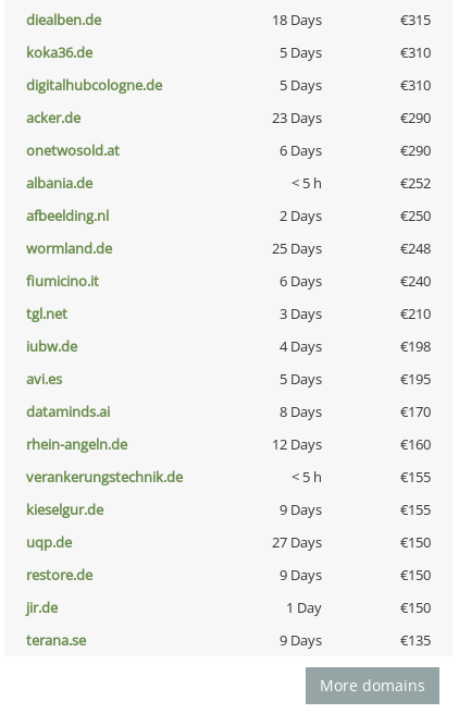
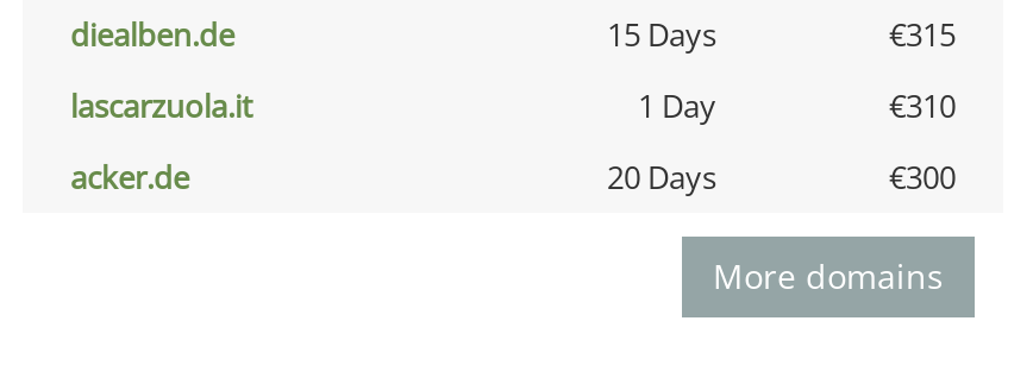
- 18 Days
+ 15 Days

- koka36.de
- 5 Days
- €310
- digitalhubcologne.de
- 5 Days
+ lascarzuola.it
+ 1 Day

- 23 Days
- €290
- onetwosold.at
- 6 Days
- €290
- albania.de
- < 5 h
- €252
- afbeelding.nl
- 2 Days
- €250
- wormland.de
- 25 Days
- €248
- fiumicino.it
- 6 Days
- €240
- tgl.net
- 3 Days
- €210
- iubw.de
- 4 Days
- €198
- avi.es
- 5 Days
- €195
- dataminds.ai
- 8 Days
- €170
- rhein-angeln.de
- 12 Days
- €160
- verankerungstechnik.de
- < 5 h
- €155
- kieselgur.de
- 9 Days
- €155
- uqp.de
- 27 Days
- €150
- restore.de
- 9 Days
- €150
- jir.de
- 1 Day
- €150
- terana.se
- 9 Days
- €135
+ 20 Days
+ €300
